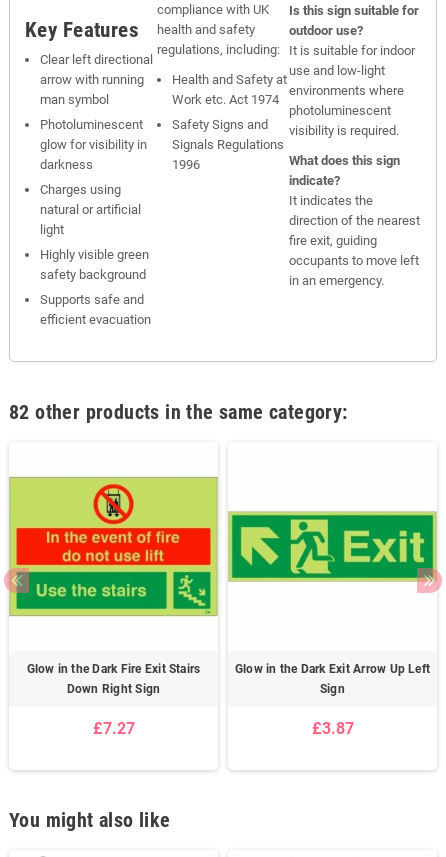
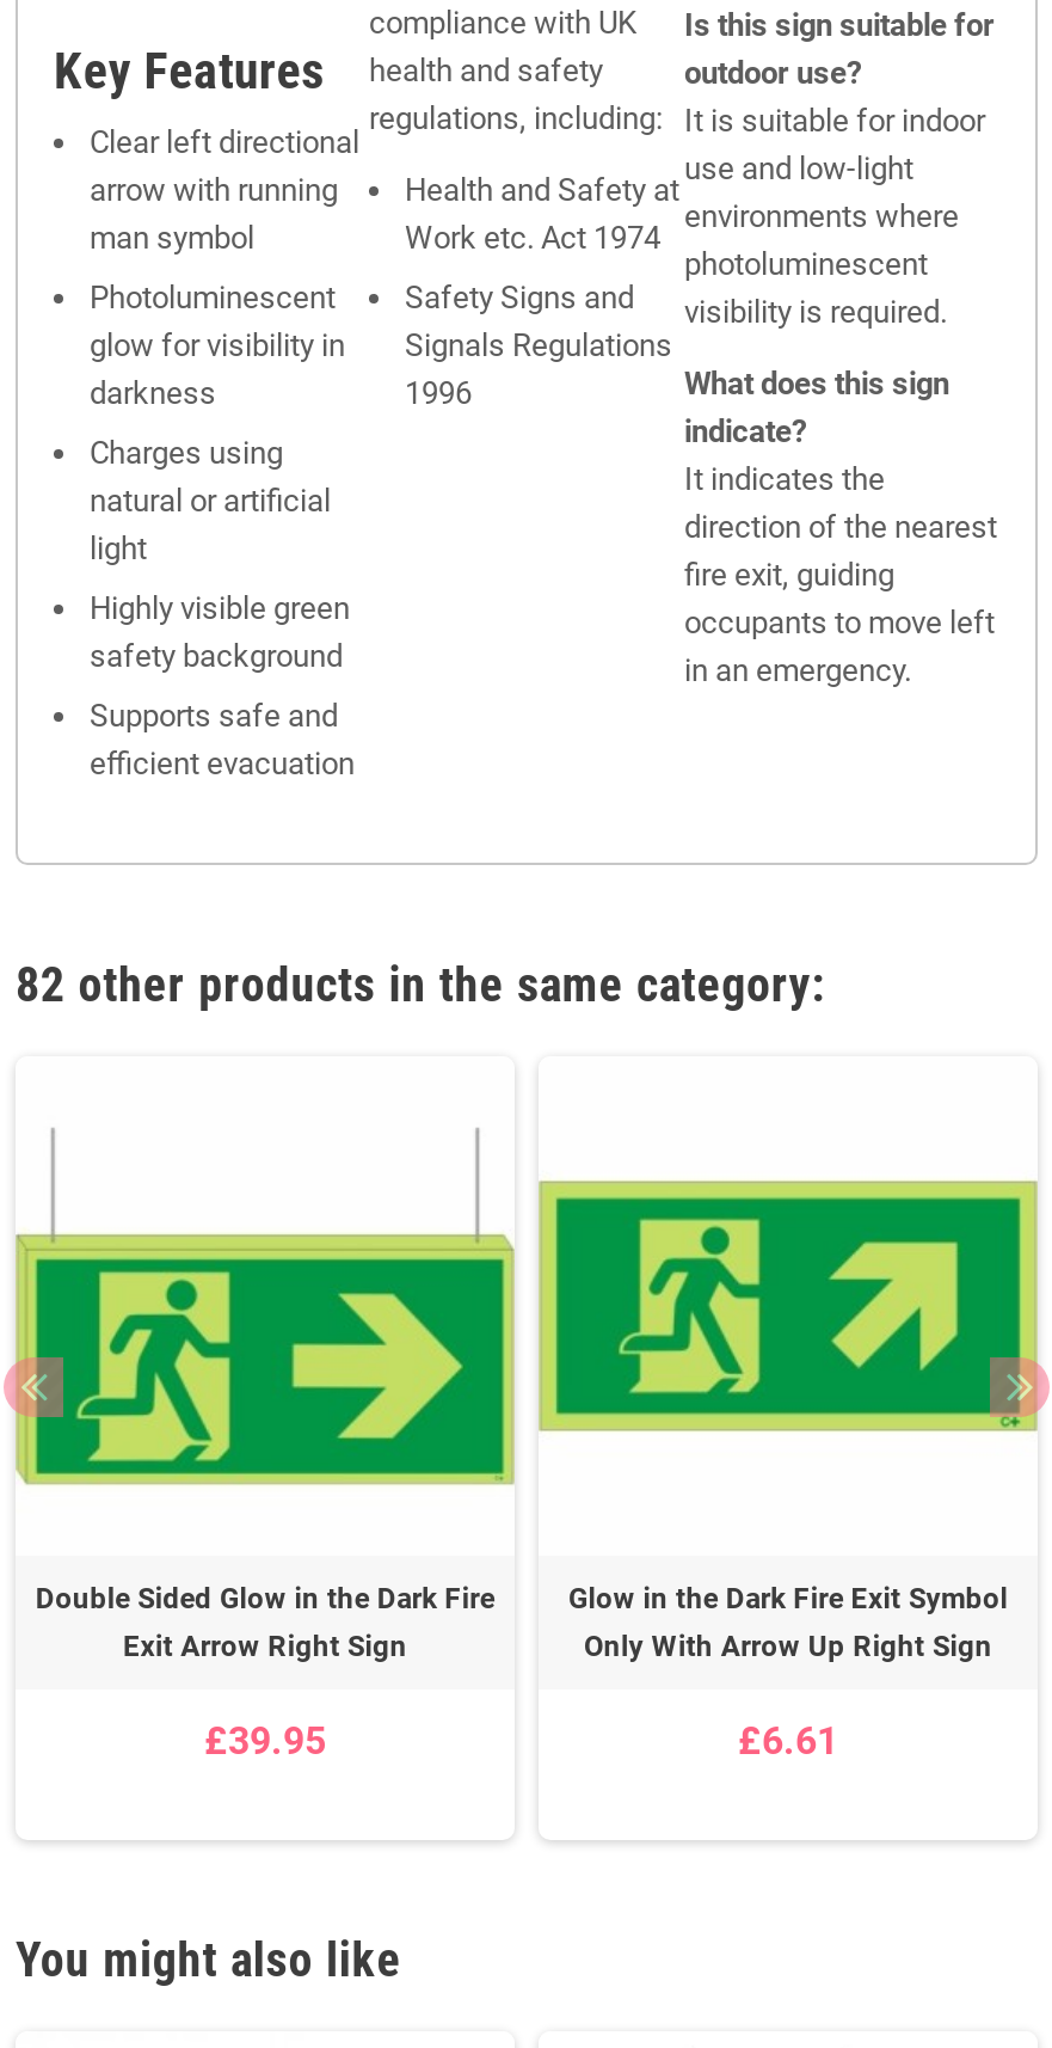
- [image]
+ [image]

- [image]
+ [image]

- Glow in the Dark Fire Exit Stairs
- Down Right Sign
+ Double Sided Glow in the Dark Fire
+ Exit Arrow Right Sign

- Glow in the Dark Exit Arrow Up Left
- Sign
+ Glow in the Dark Fire Exit Symbol
+ Only With Arrow Up Right Sign

- £7.27
+ £39.95

- £3.87
+ £6.61
